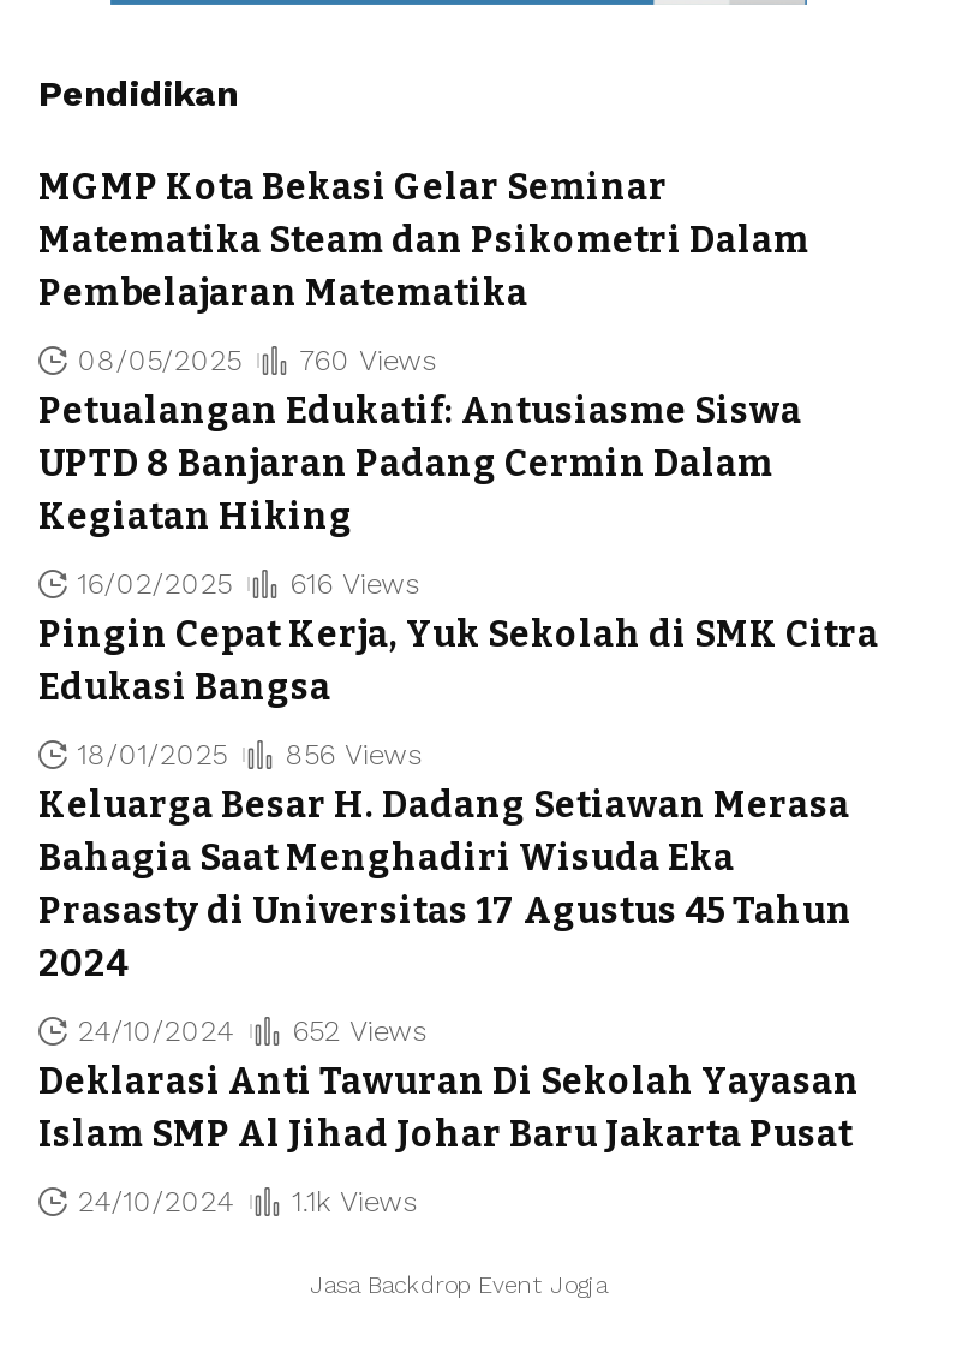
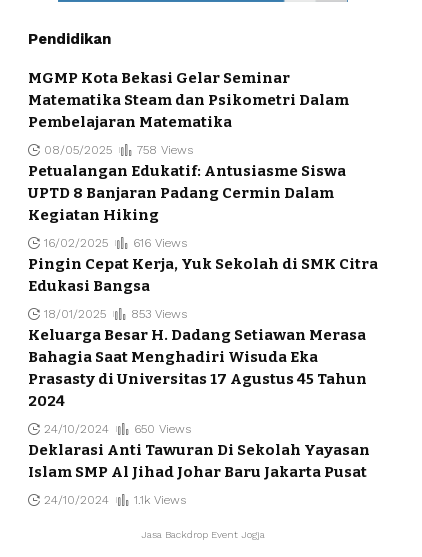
- 08/05/2025 760 Views
+ 08/05/2025 758 Views

- 18/01/2025 856 Views
+ 18/01/2025 853 Views

- 24/10/2024 652 Views
+ 24/10/2024 650 Views
